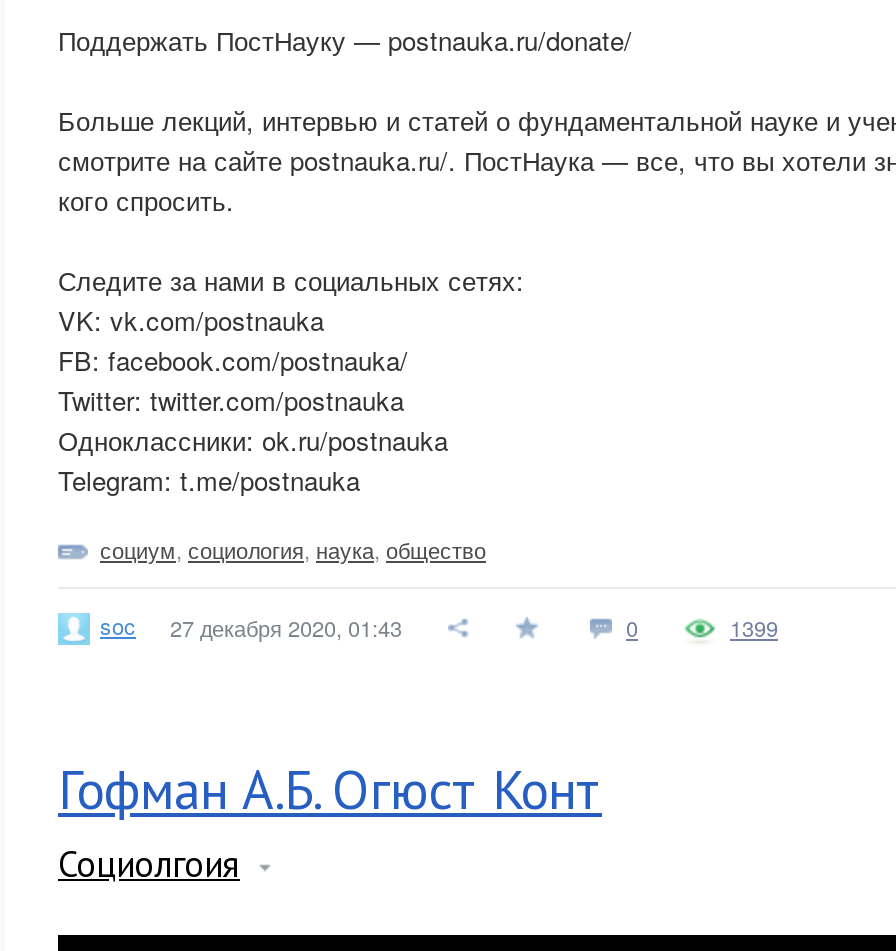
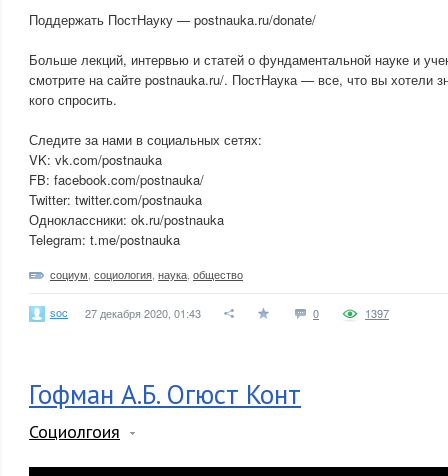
- 1399
+ 1397
